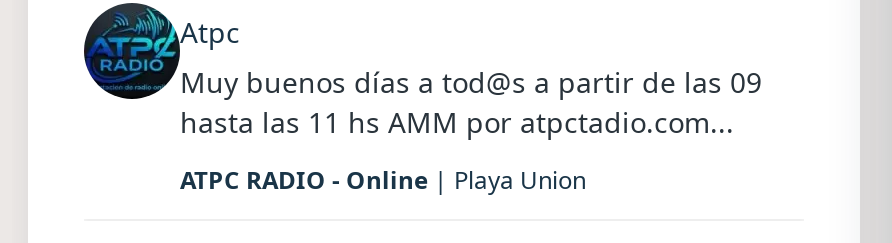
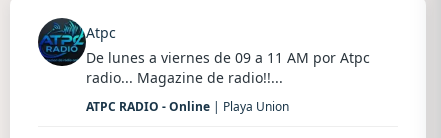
- Muy buenos días a tod@s a partir de las 09
- hasta las 11 hs AMM por atpctadio.com...
+ De lunes a viernes de 09 a 11 AM por Atpc
+ radio... Magazine de radio!!...
